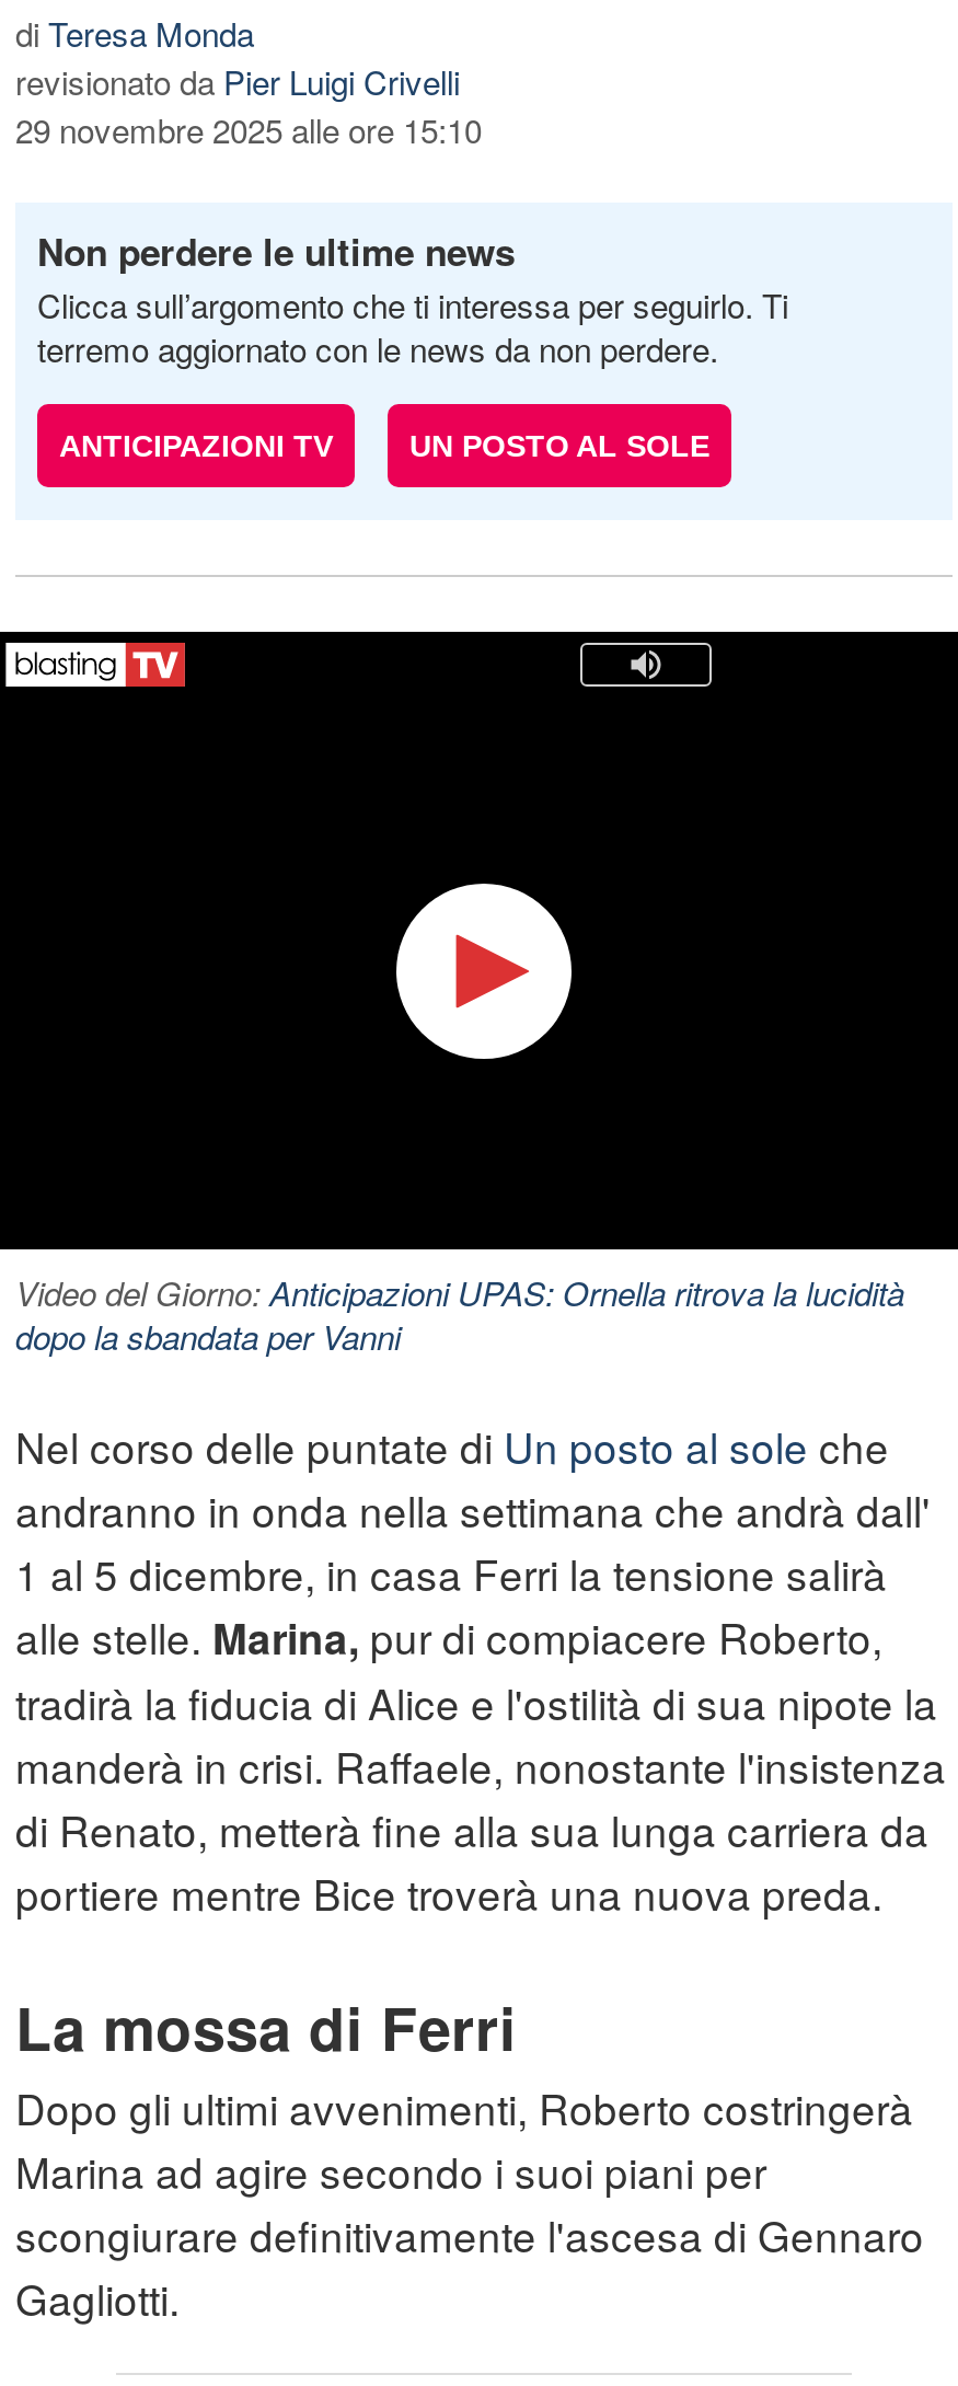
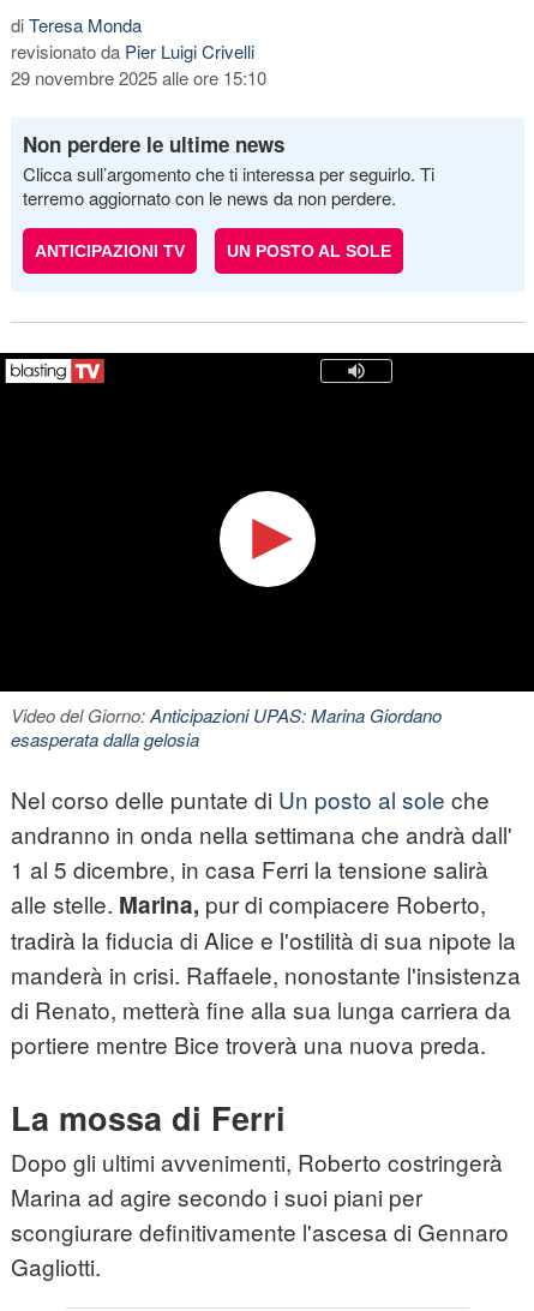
- Video del Giorno: Anticipazioni UPAS: Ornella ritrova la lucidità
- dopo la sbandata per Vanni
+ Video del Giorno: Anticipazioni UPAS: Marina Giordano
+ esasperata dalla gelosia
